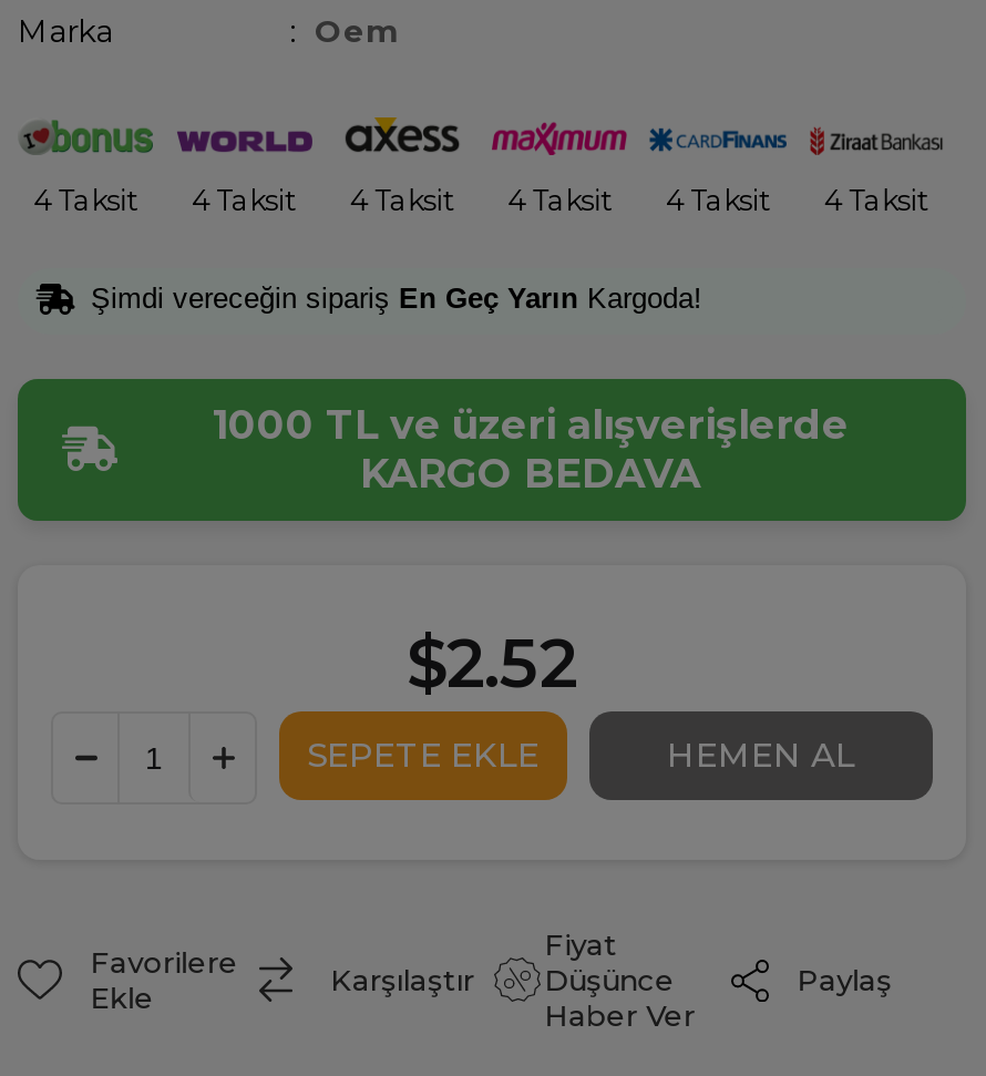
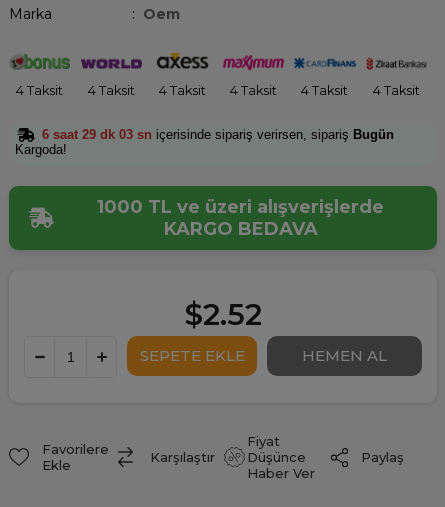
- Şimdi vereceğin sipariş En Geç Yarın Kargoda!
+ 6 saat 29 dk 03 sn içerisinde sipariş verirsen, sipariş Bugün
+ Kargoda!
